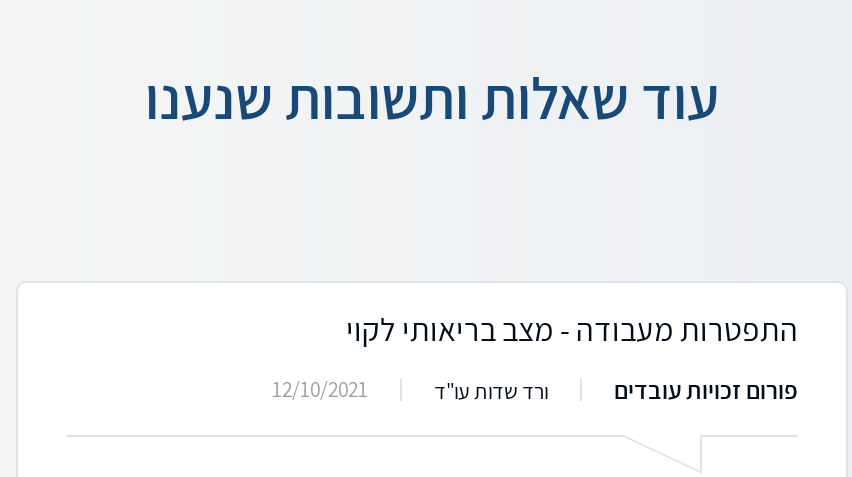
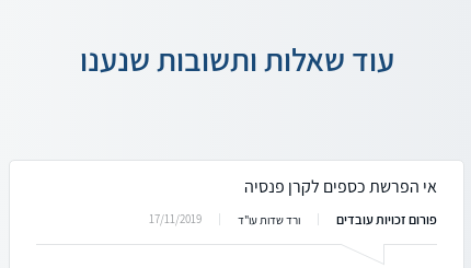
- התפטרות מעבודה - מצב בריאותי לקוי
+ אי הפרשת כספים לקרן פנסיה

- 12/10/2021
+ 17/11/2019
